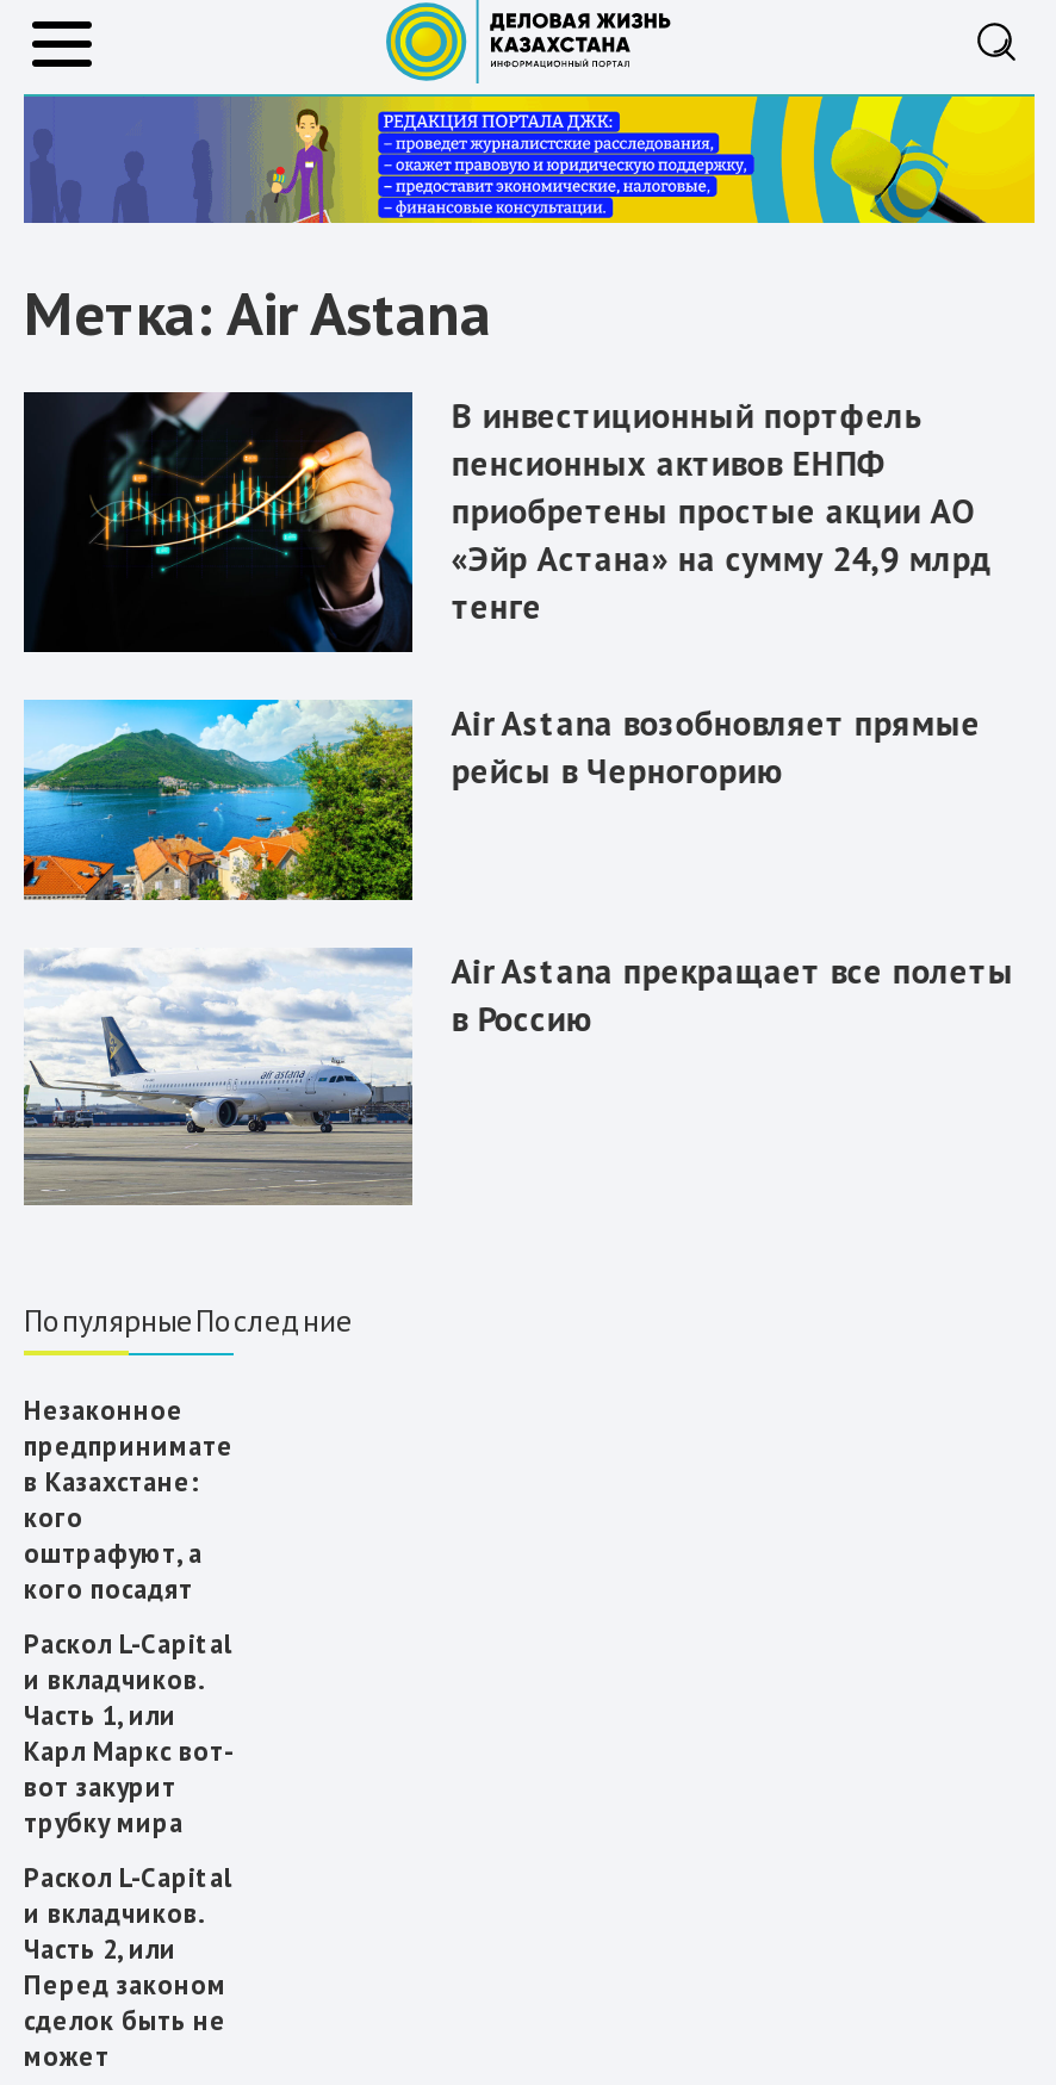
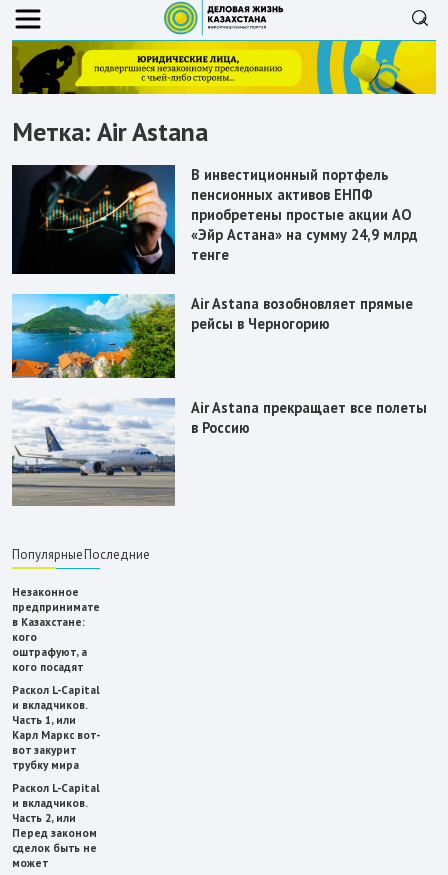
- [image]
+ [image]
